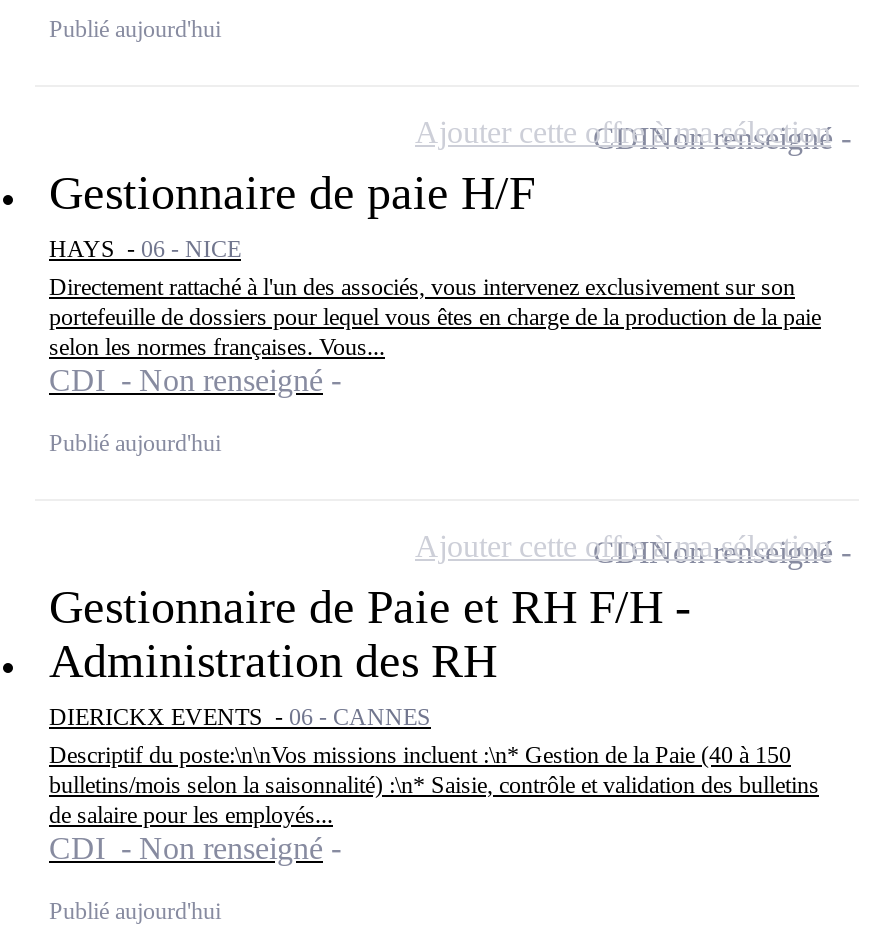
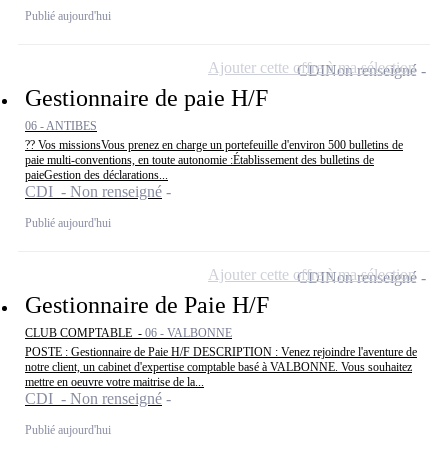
- HAYS - 06 - NICE
- Directement rattaché à l'un des associés, vous intervenez exclusivement sur son
- portefeuille de dossiers pour lequel vous êtes en charge de la production de la paie
- selon les normes françaises. Vous...
+ 06 - ANTIBES
+ ?? Vos missionsVous prenez en charge un portefeuille d'environ 500 bulletins de
+ paie multi-conventions, en toute autonomie :Établissement des bulletins de
+ paieGestion des déclarations...

- Gestionnaire de Paie et RH F/H -
- Administration des RH
- DIERICKX EVENTS - 06 - CANNES
- Descriptif du poste:\n\nVos missions incluent :\n* Gestion de la Paie (40 à 150
- bulletins/mois selon la saisonnalité) :\n* Saisie, contrôle et validation des bulletins
- de salaire pour les employés...
+ Gestionnaire de Paie H/F
+ CLUB COMPTABLE - 06 - VALBONNE
+ POSTE : Gestionnaire de Paie H/F DESCRIPTION : Venez rejoindre l'aventure de
+ notre client, un cabinet d'expertise comptable basé à VALBONNE. Vous souhaitez
+ mettre en oeuvre votre maitrise de la...
